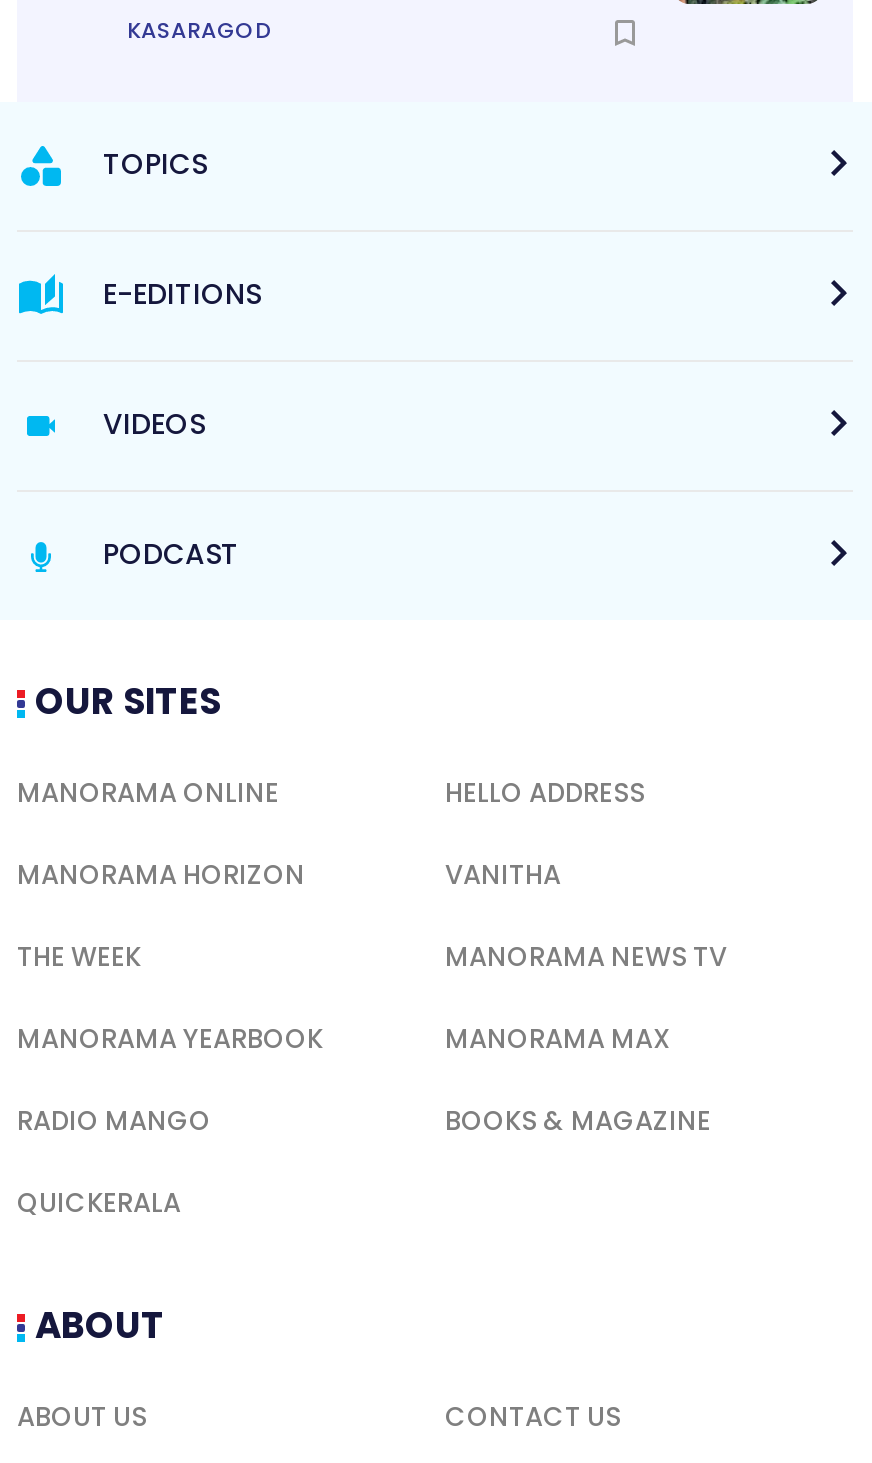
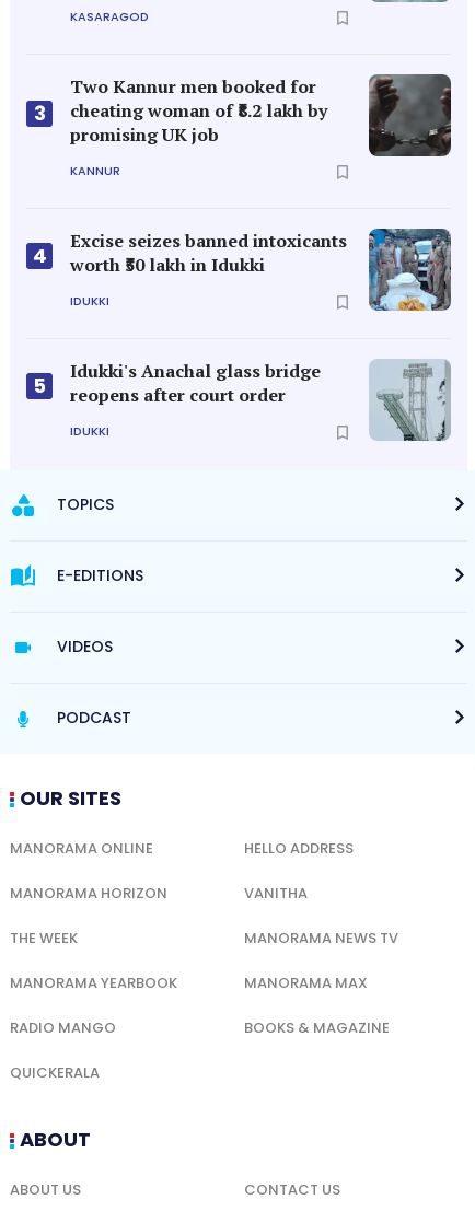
+ [image]
+ Two Kannur men booked for
+ cheating woman of ₹8.2 lakh by
+ promising UK job
+ KANNUR
+ 4

+ [image]
+ Excise seizes banned intoxicants
+ worth ₹50 lakh in Idukki
+ IDUKKI
+ 5

+ 3

+ Idukki's Anachal glass bridge
+ reopens after court order
+ IDUKKI

+ [image]
